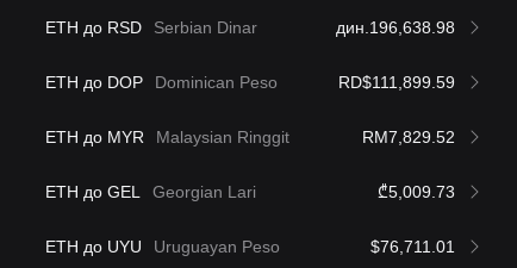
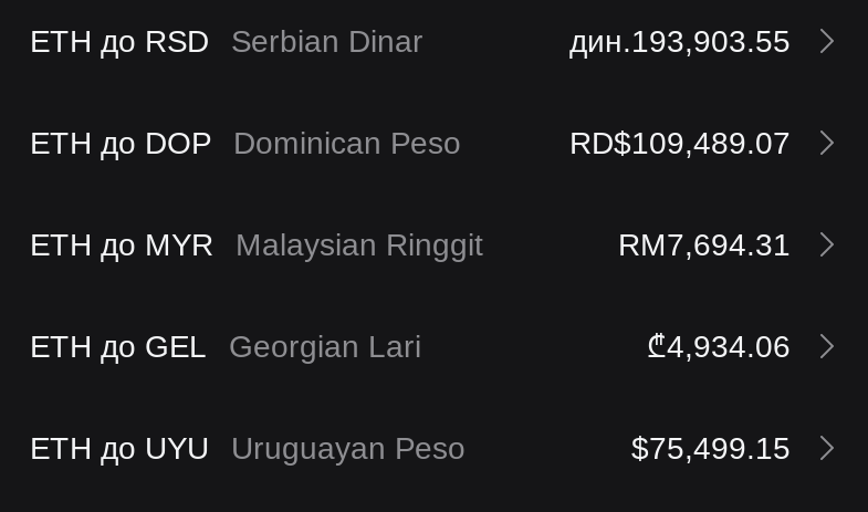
- дин.196,638.98
+ дин.193,903.55

- RD$111,899.59
+ RD$109,489.07

- RM7,829.52
+ RM7,694.31

- ₾5,009.73
+ ₾4,934.06

- $76,711.01
+ $75,499.15
